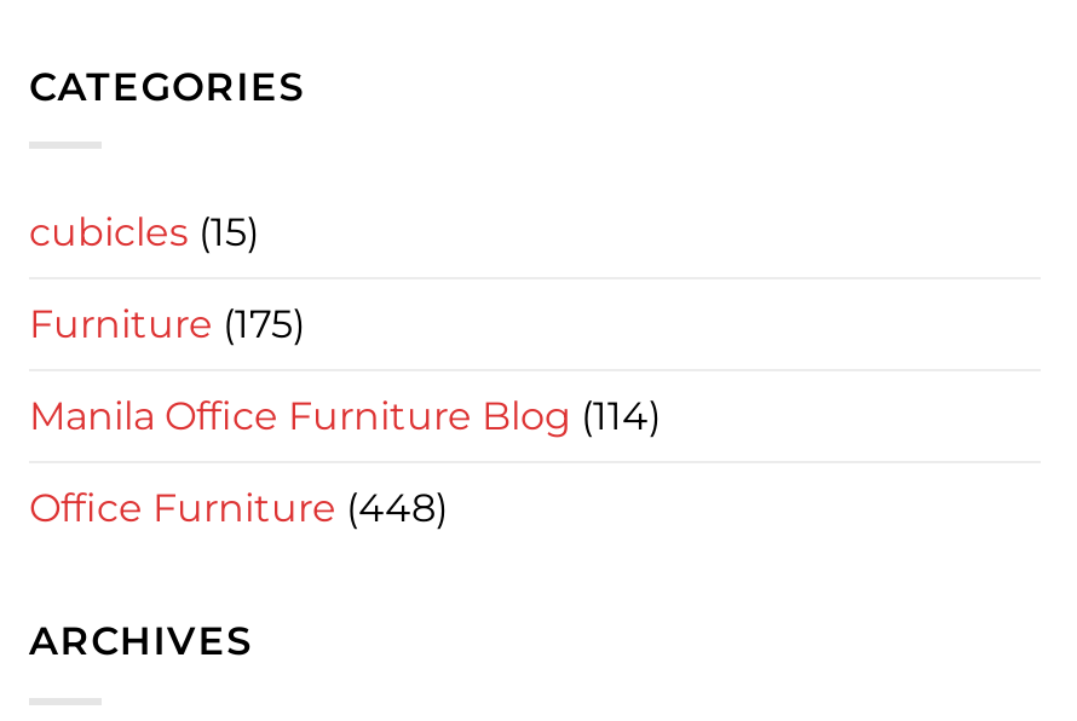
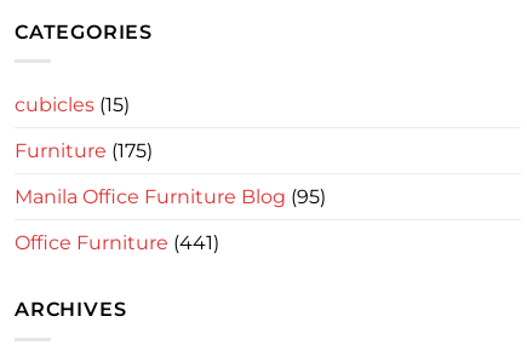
- Manila Office Furniture Blog (114)
+ Manila Office Furniture Blog (95)

- Office Furniture (448)
+ Office Furniture (441)
